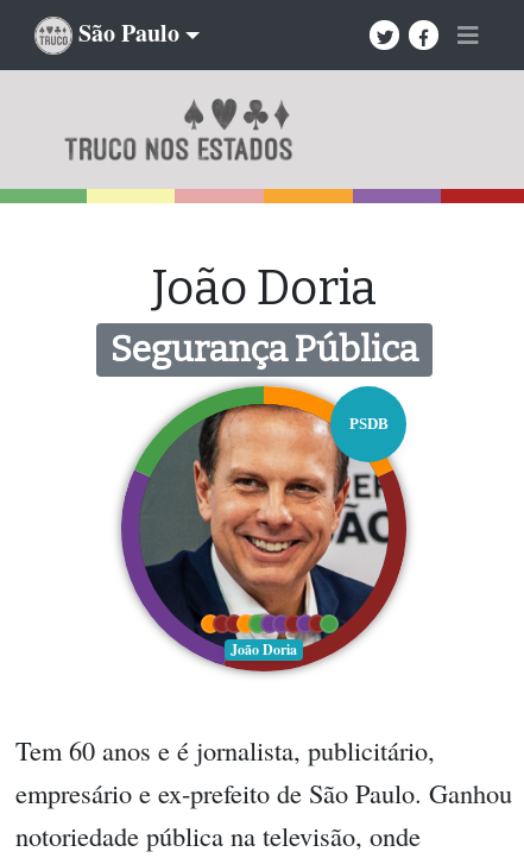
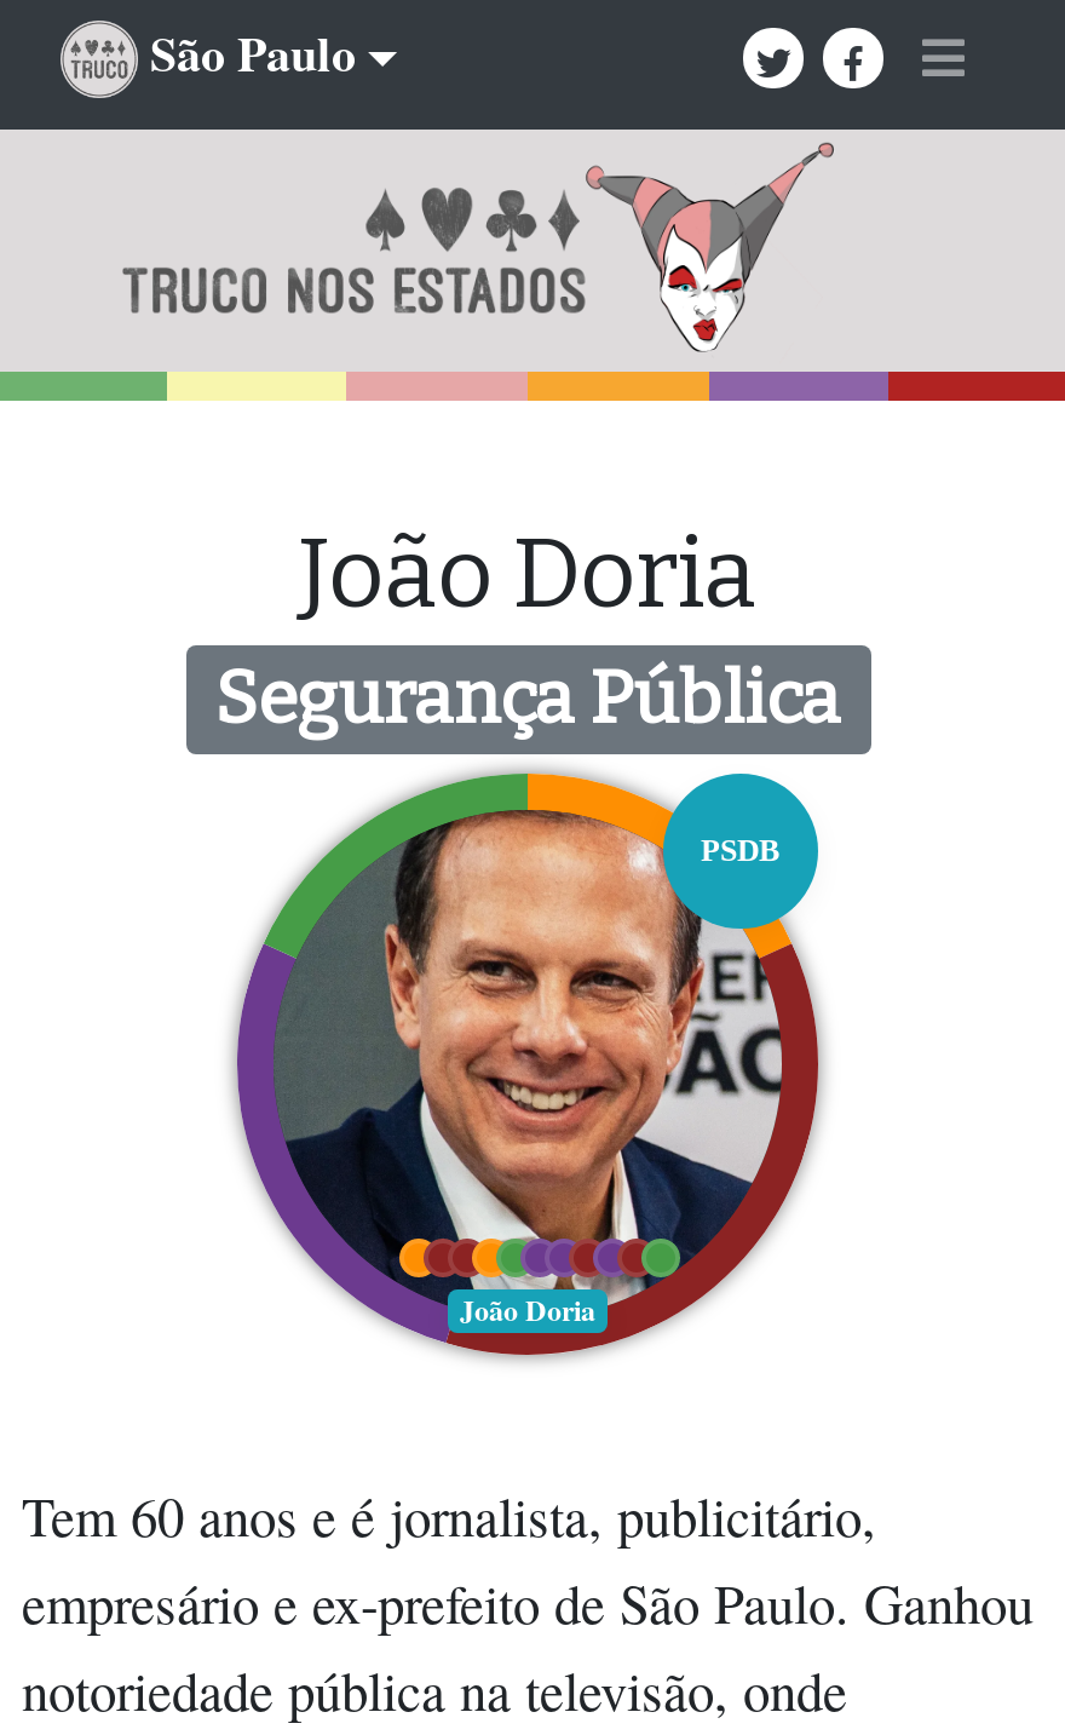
+ [image]
